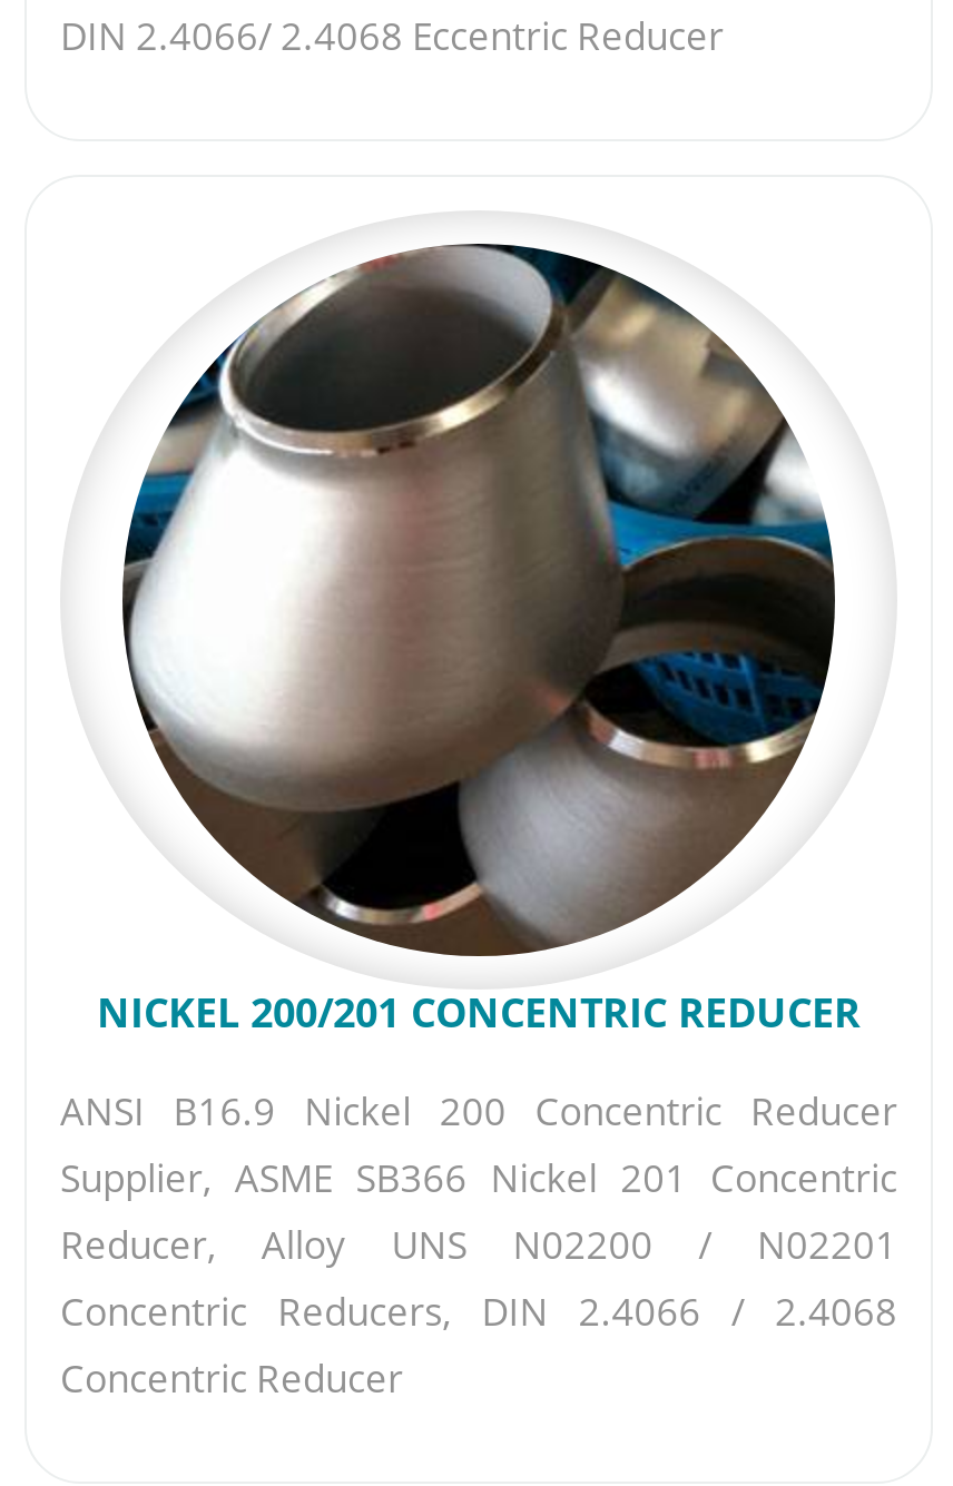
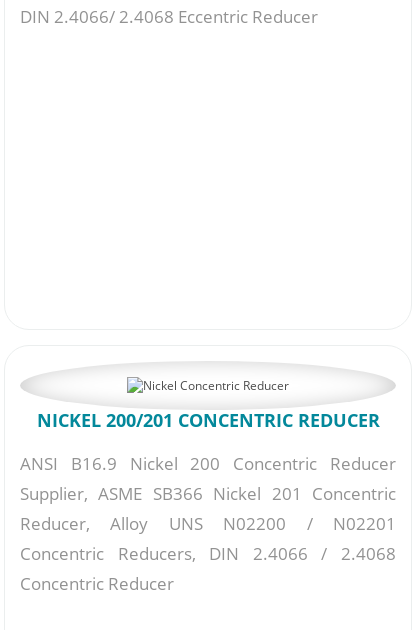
- [image]
